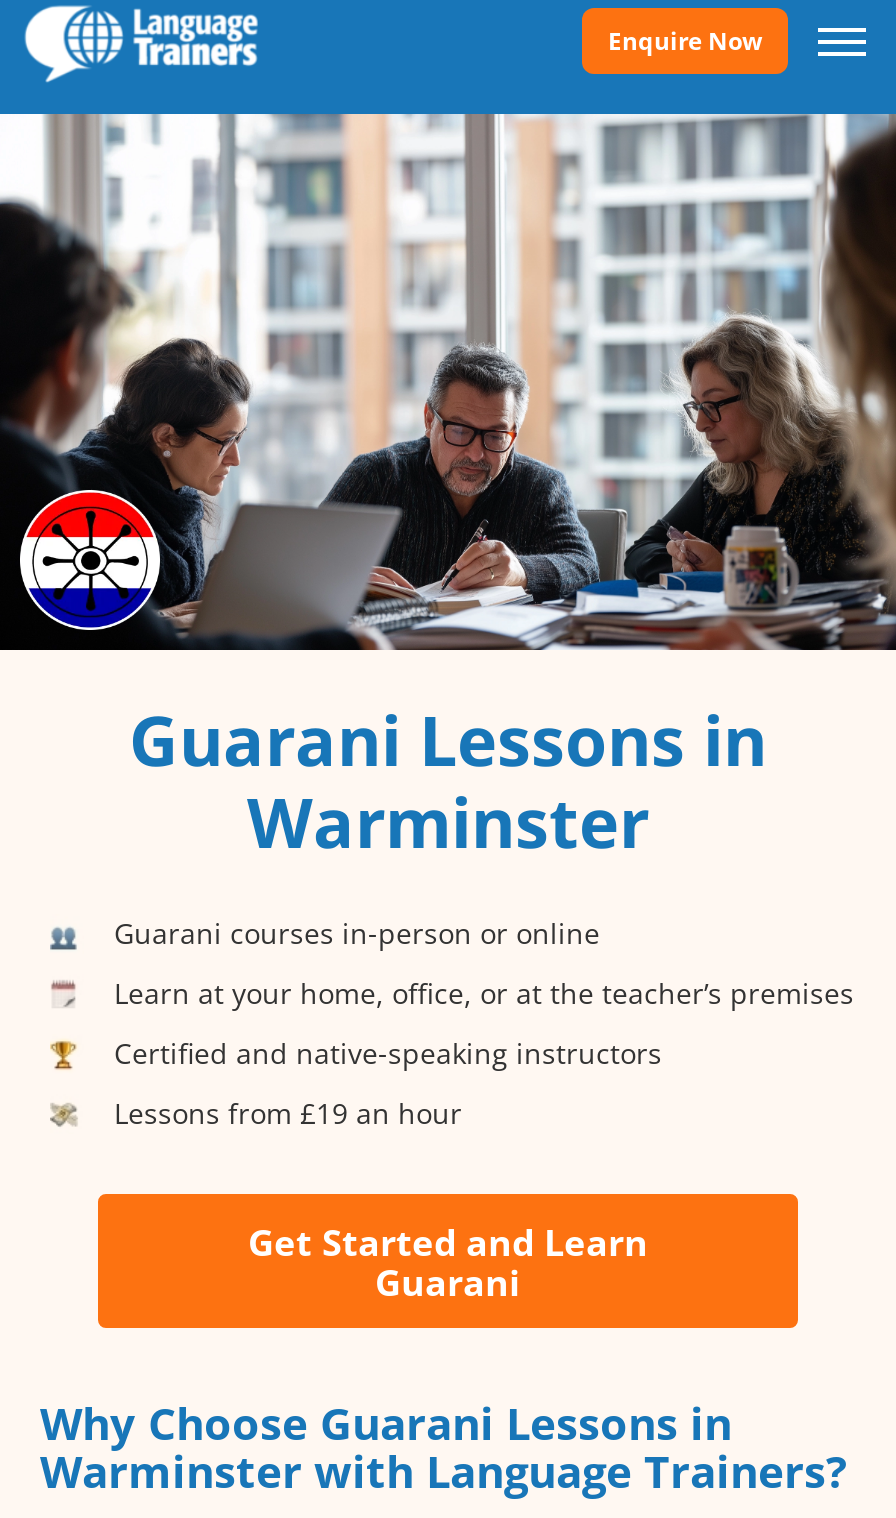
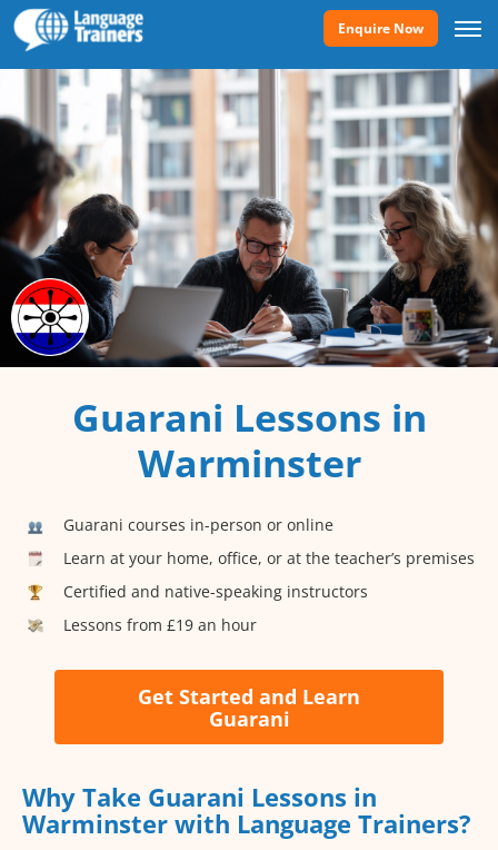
- Why Choose Guarani Lessons in
+ Why Take Guarani Lessons in
